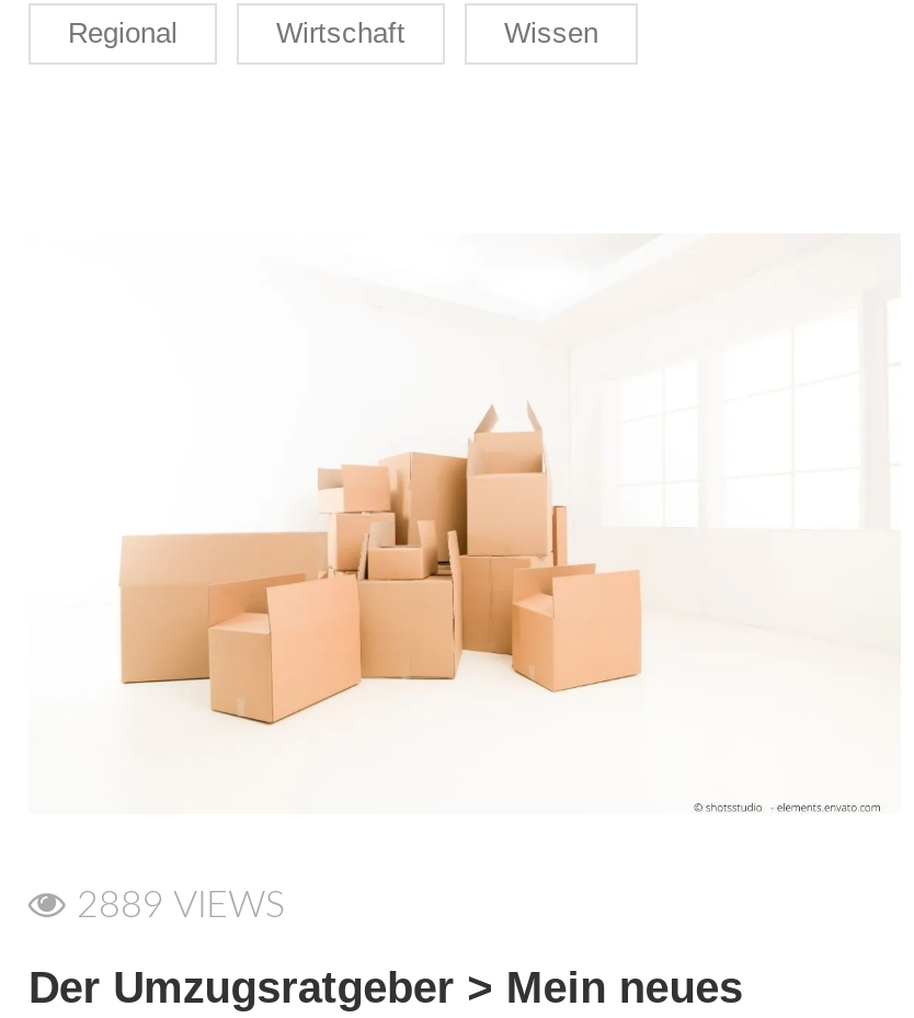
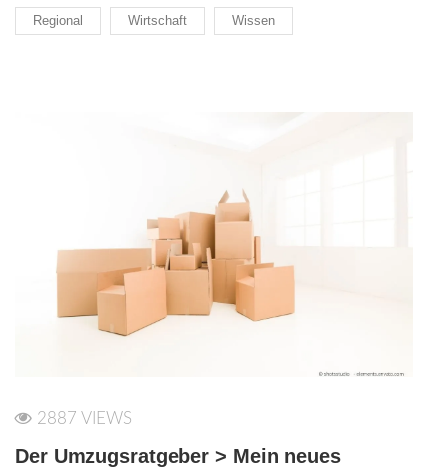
- 2889 VIEWS
+ 2887 VIEWS
